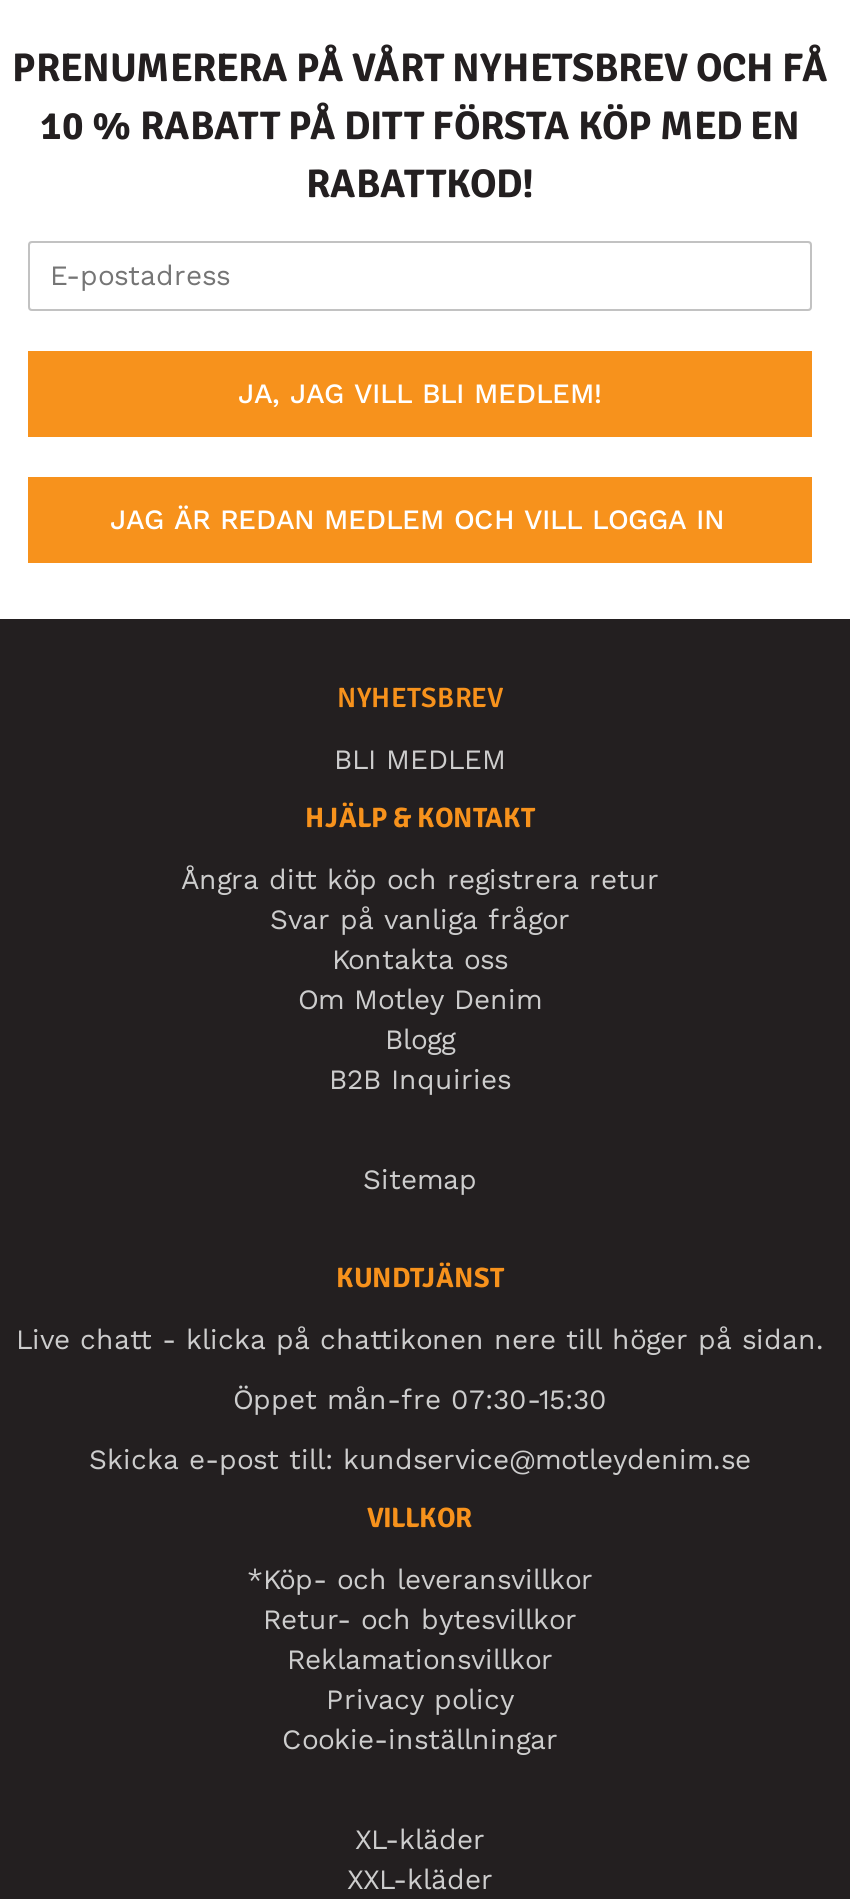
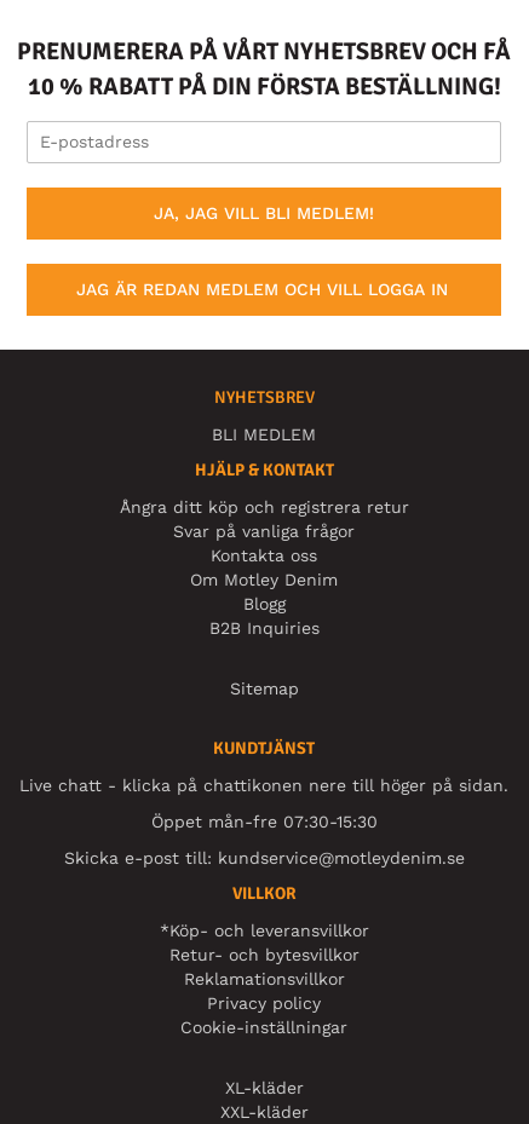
- 10 % RABATT PÅ DITT FÖRSTA KÖP MED EN
- RABATTKOD!
+ 10 % RABATT PÅ DIN FÖRSTA BESTÄLLNING!
